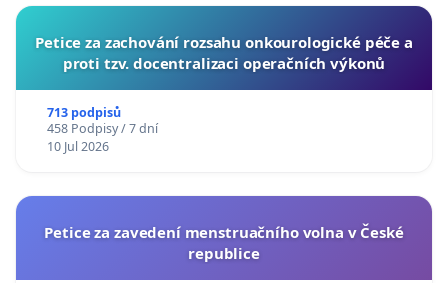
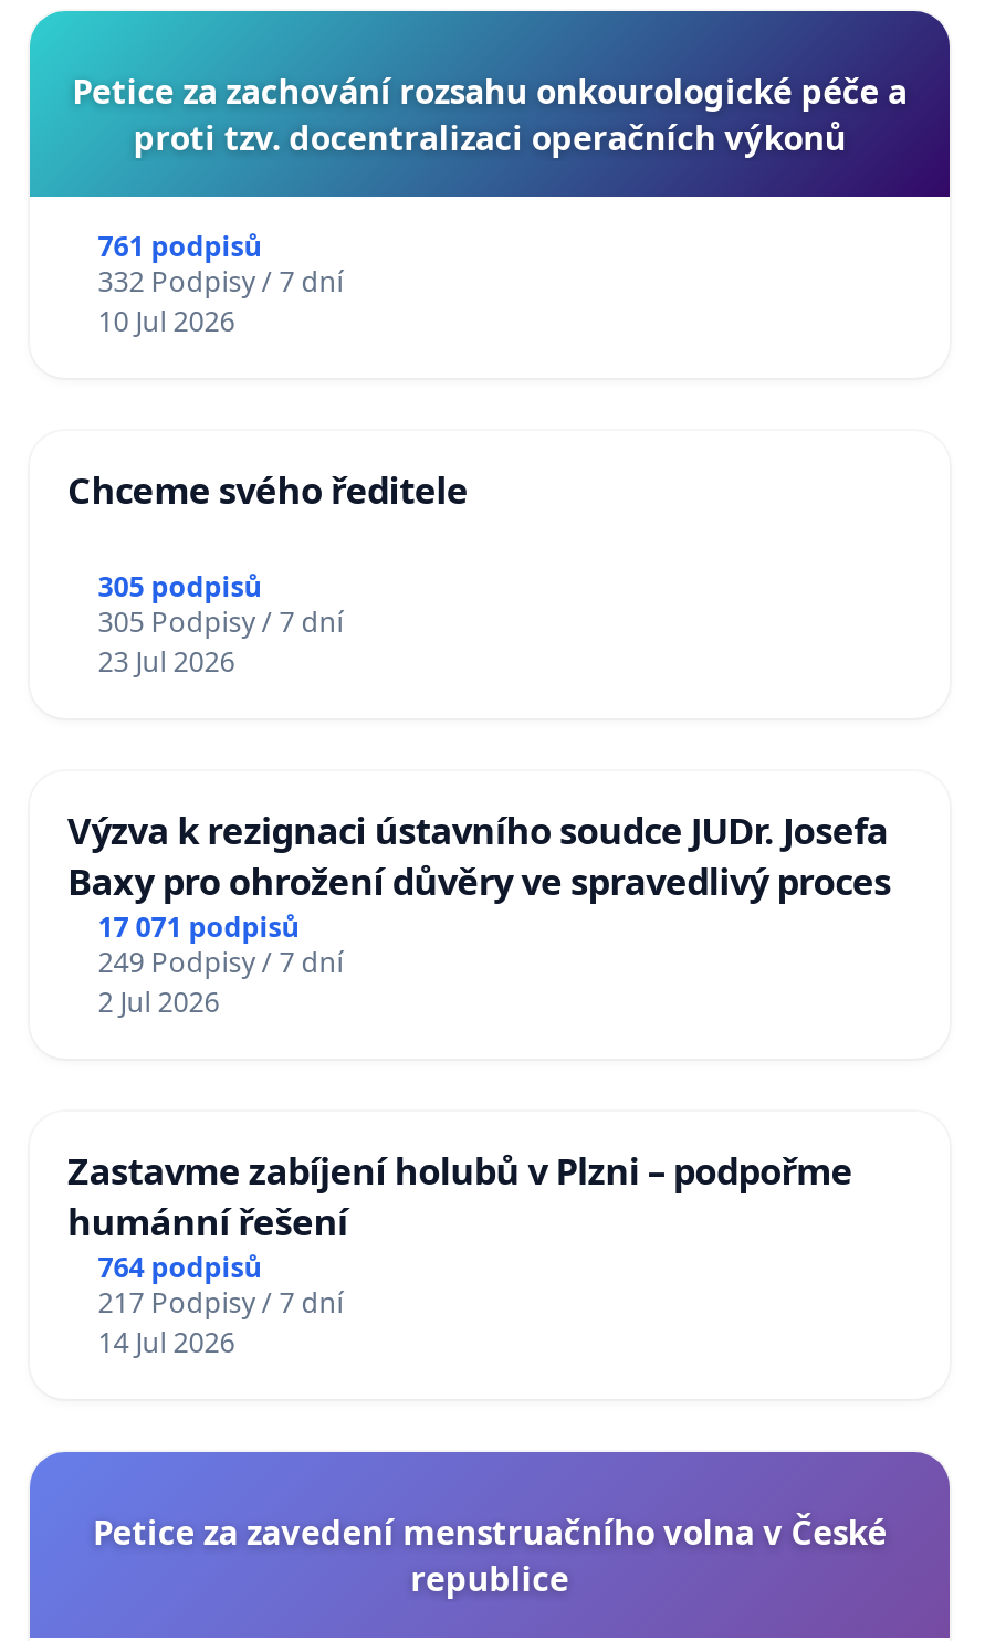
- 713 podpisů
+ 761 podpisů

- 458 Podpisy / 7 dní
+ 332 Podpisy / 7 dní

+ Chceme svého ředitele
+ 305 podpisů
+ 305 Podpisy / 7 dní
+ 23 Jul 2026
+ Výzva k rezignaci ústavního soudce JUDr. Josefa
+ Baxy pro ohrožení důvěry ve spravedlivý proces
+ 17 071 podpisů
+ 249 Podpisy / 7 dní
+ 2 Jul 2026
+ Zastavme zabíjení holubů v Plzni – podpořme
+ humánní řešení
+ 764 podpisů
+ 217 Podpisy / 7 dní
+ 14 Jul 2026
